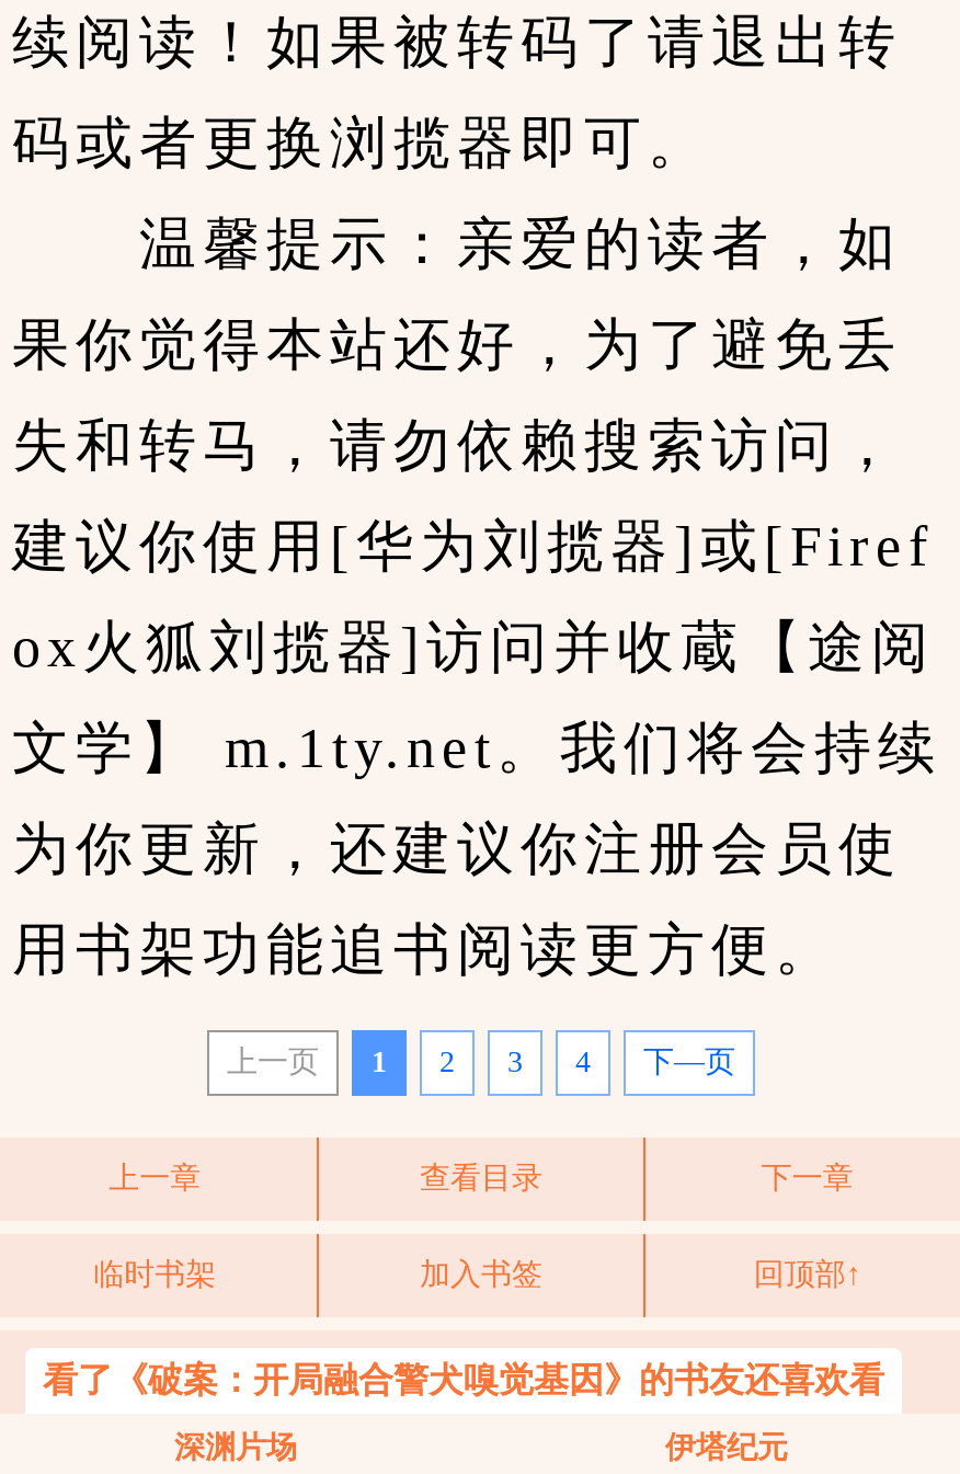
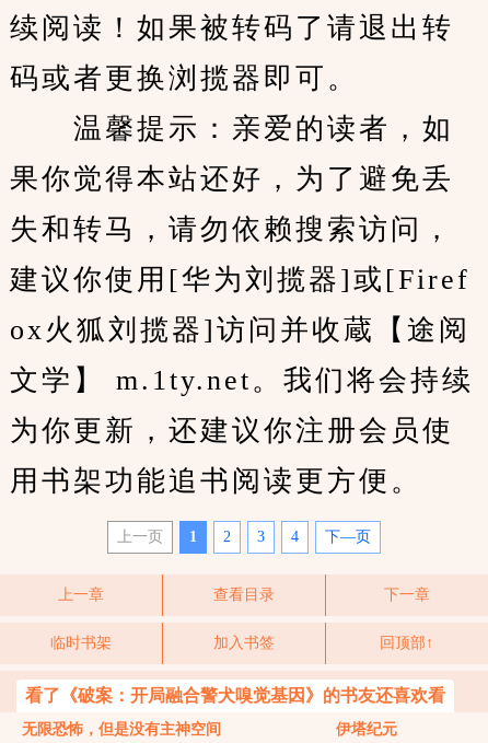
- 深渊片场
+ 无限恐怖，但是没有主神空间
